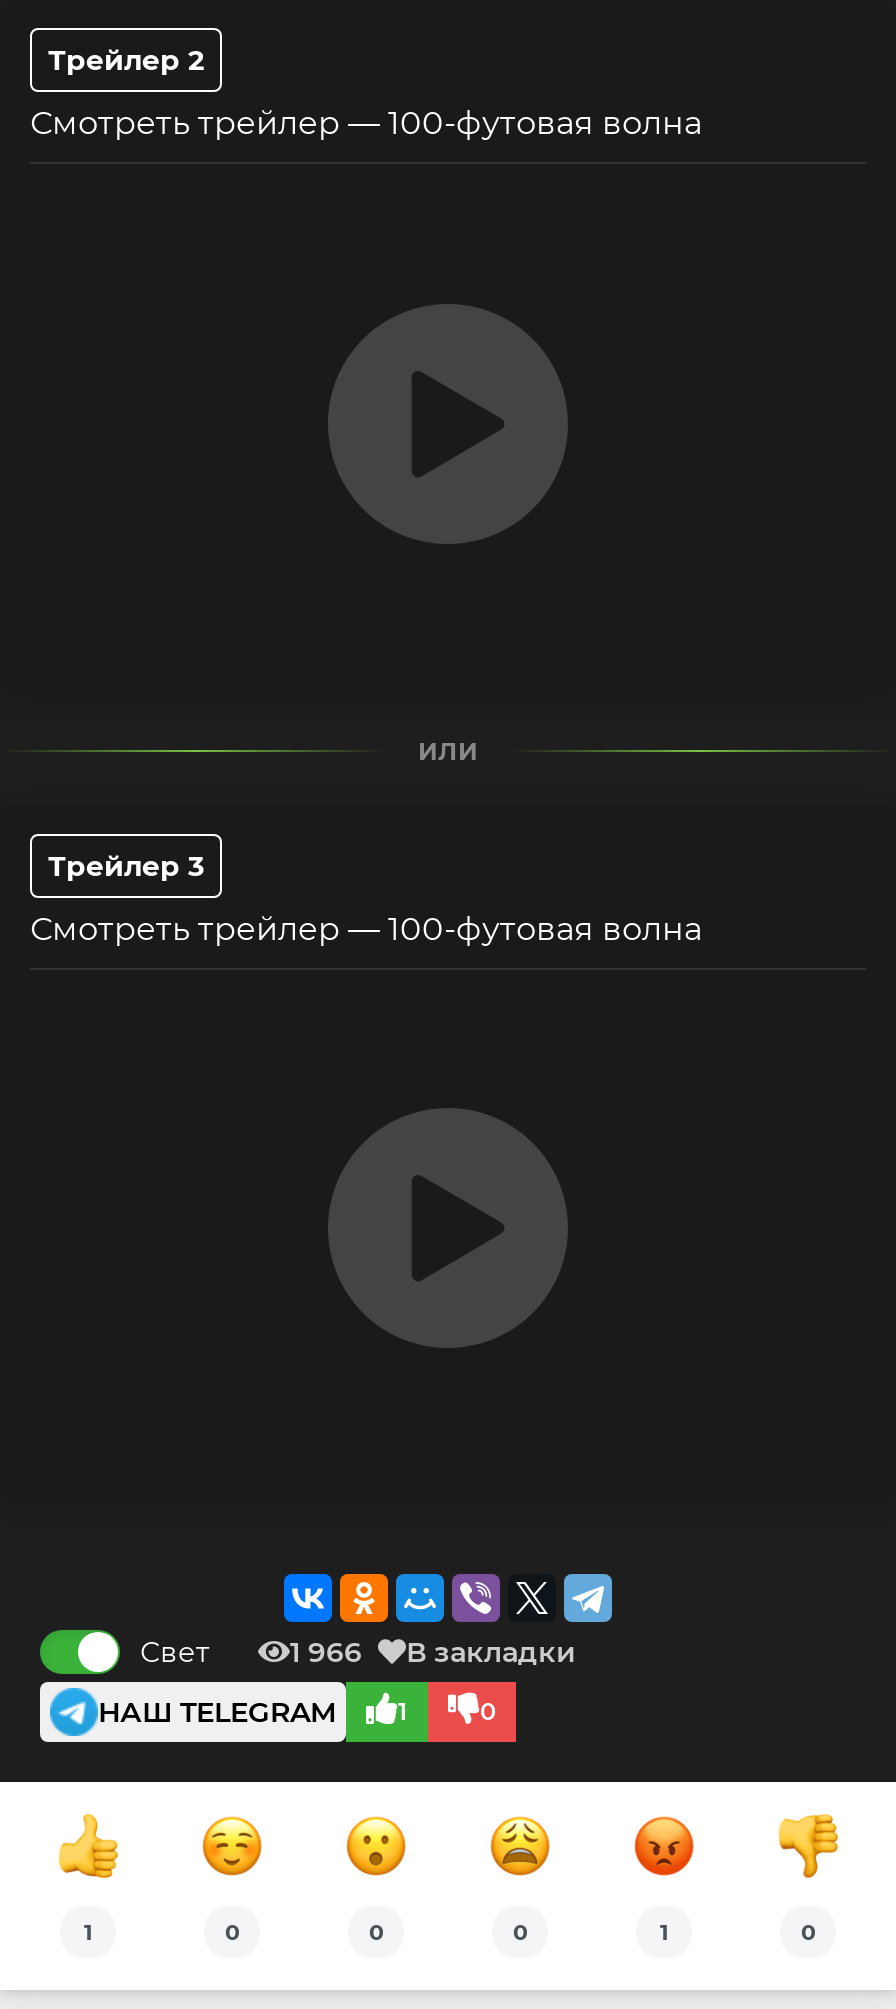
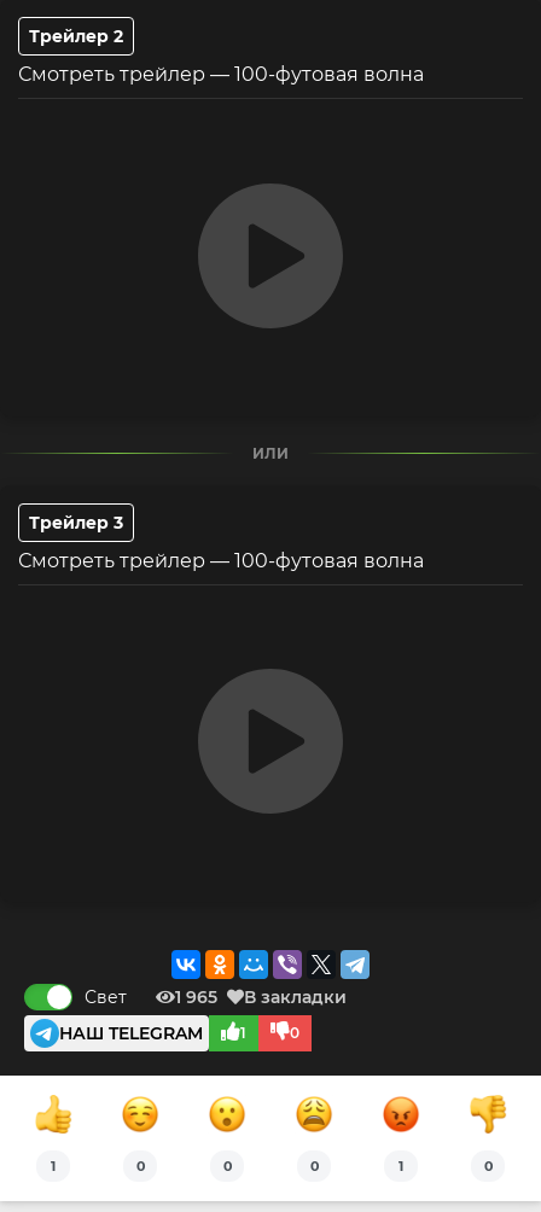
- 1 966 В закладки
+ 1 965 В закладки
